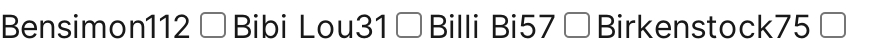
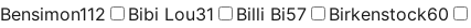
- Bensimon112 Bibi Lou31 Billi Bi57 Birkenstock75
+ Bensimon112 Bibi Lou31 Billi Bi57 Birkenstock60
